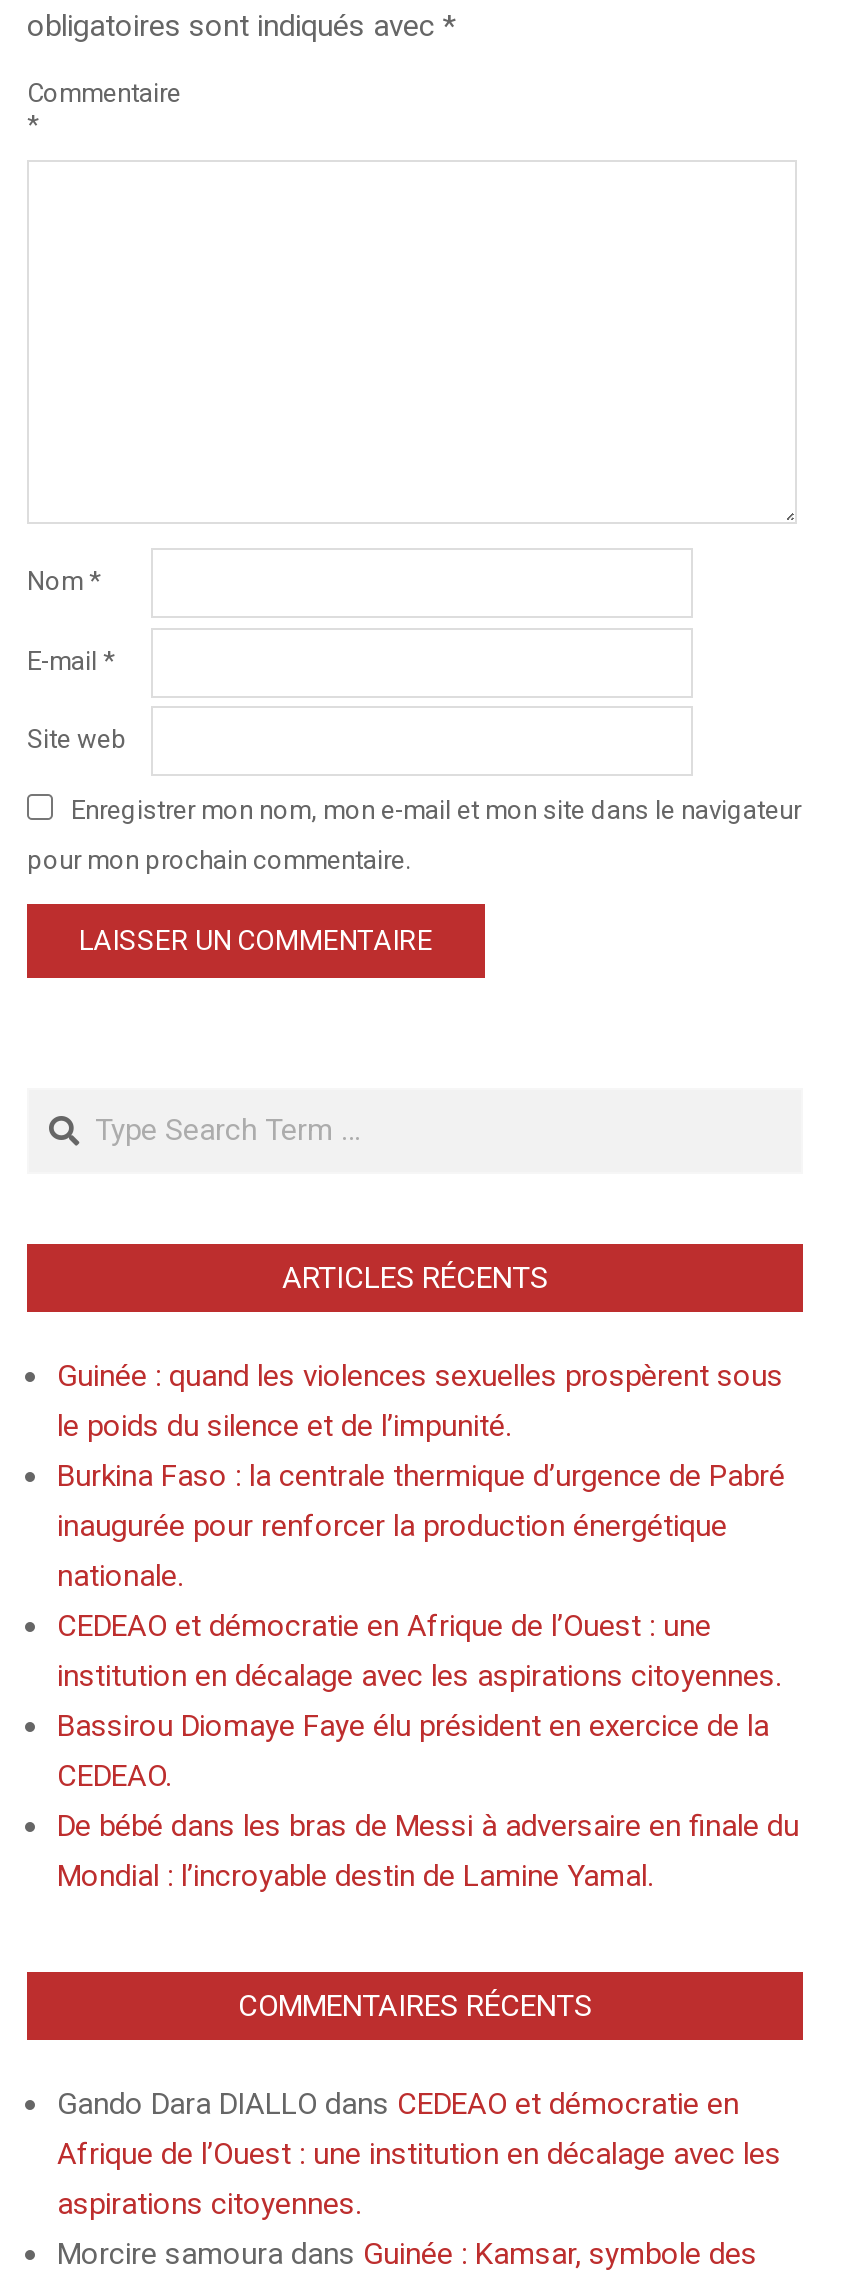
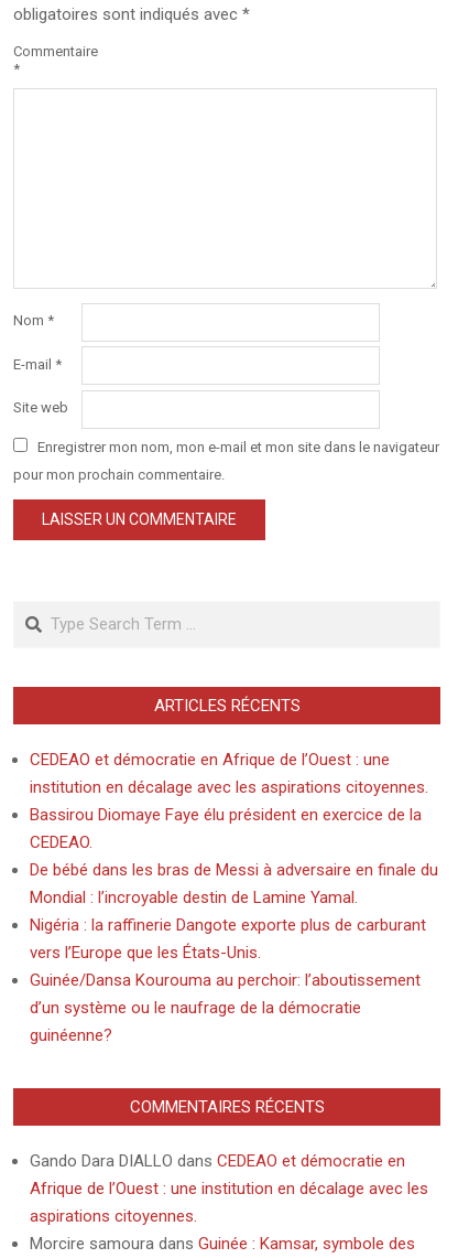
- Guinée : quand les violences sexuelles prospèrent sous
- le poids du silence et de l’impunité.
- Burkina Faso : la centrale thermique d’urgence de Pabré
- inaugurée pour renforcer la production énergétique
- nationale.

moved up: CEDEAO et démocratie en Afrique de l’Ouest : une | institution en décalage avec les aspirations citoyennes. | Bassirou Diomaye Faye élu président en exercice de la | CEDEAO. | De bébé dans les bras de Messi à adversaire en finale du | Mondial : l’incroyable destin de Lamine Yamal.

+ Nigéria : la raffinerie Dangote exporte plus de carburant
+ vers l’Europe que les États-Unis.
+ Guinée/Dansa Kourouma au perchoir: l’aboutissement
+ d’un système ou le naufrage de la démocratie
+ guinéenne?
